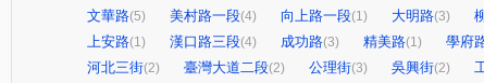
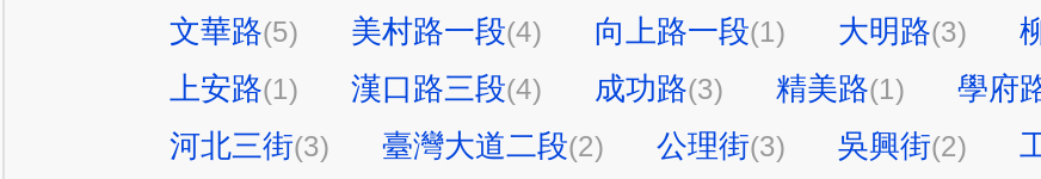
- 河北三街(2)
+ 河北三街(3)
